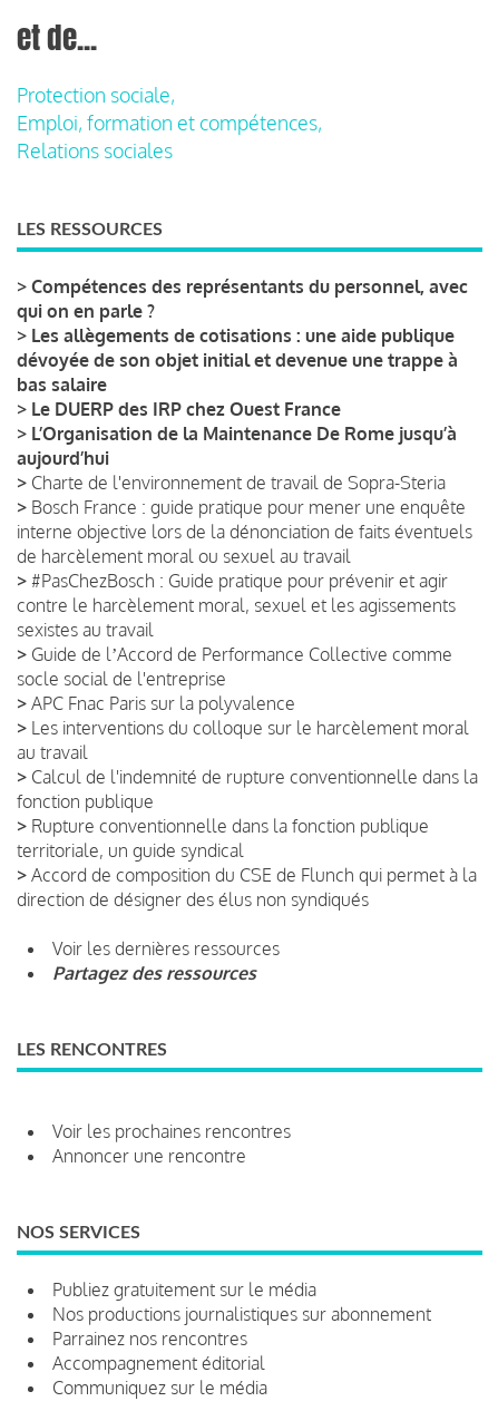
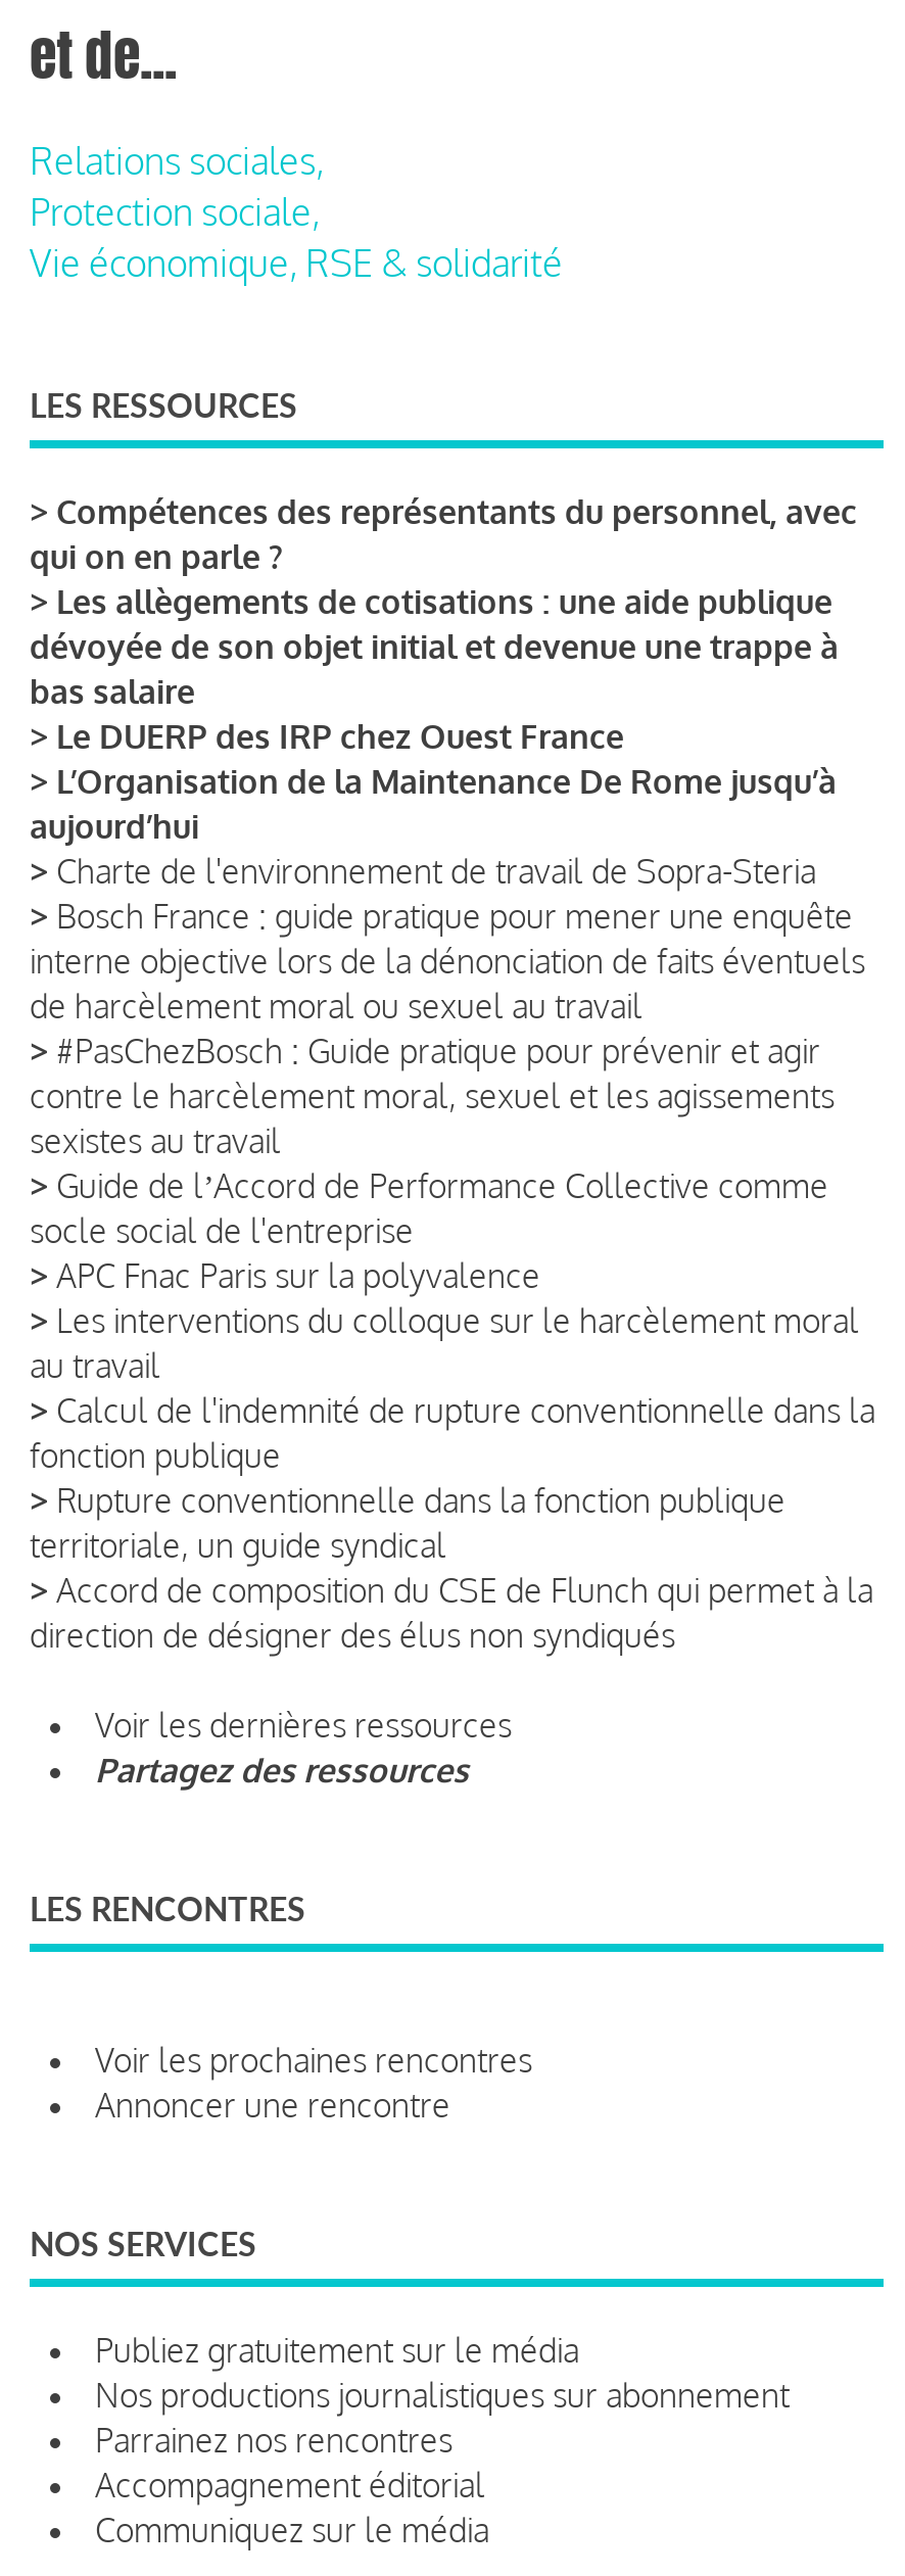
+ Relations sociales,

moved down: Protection sociale,

- Emploi, formation et compétences,
- Relations sociales
+ Vie économique, RSE & solidarité
